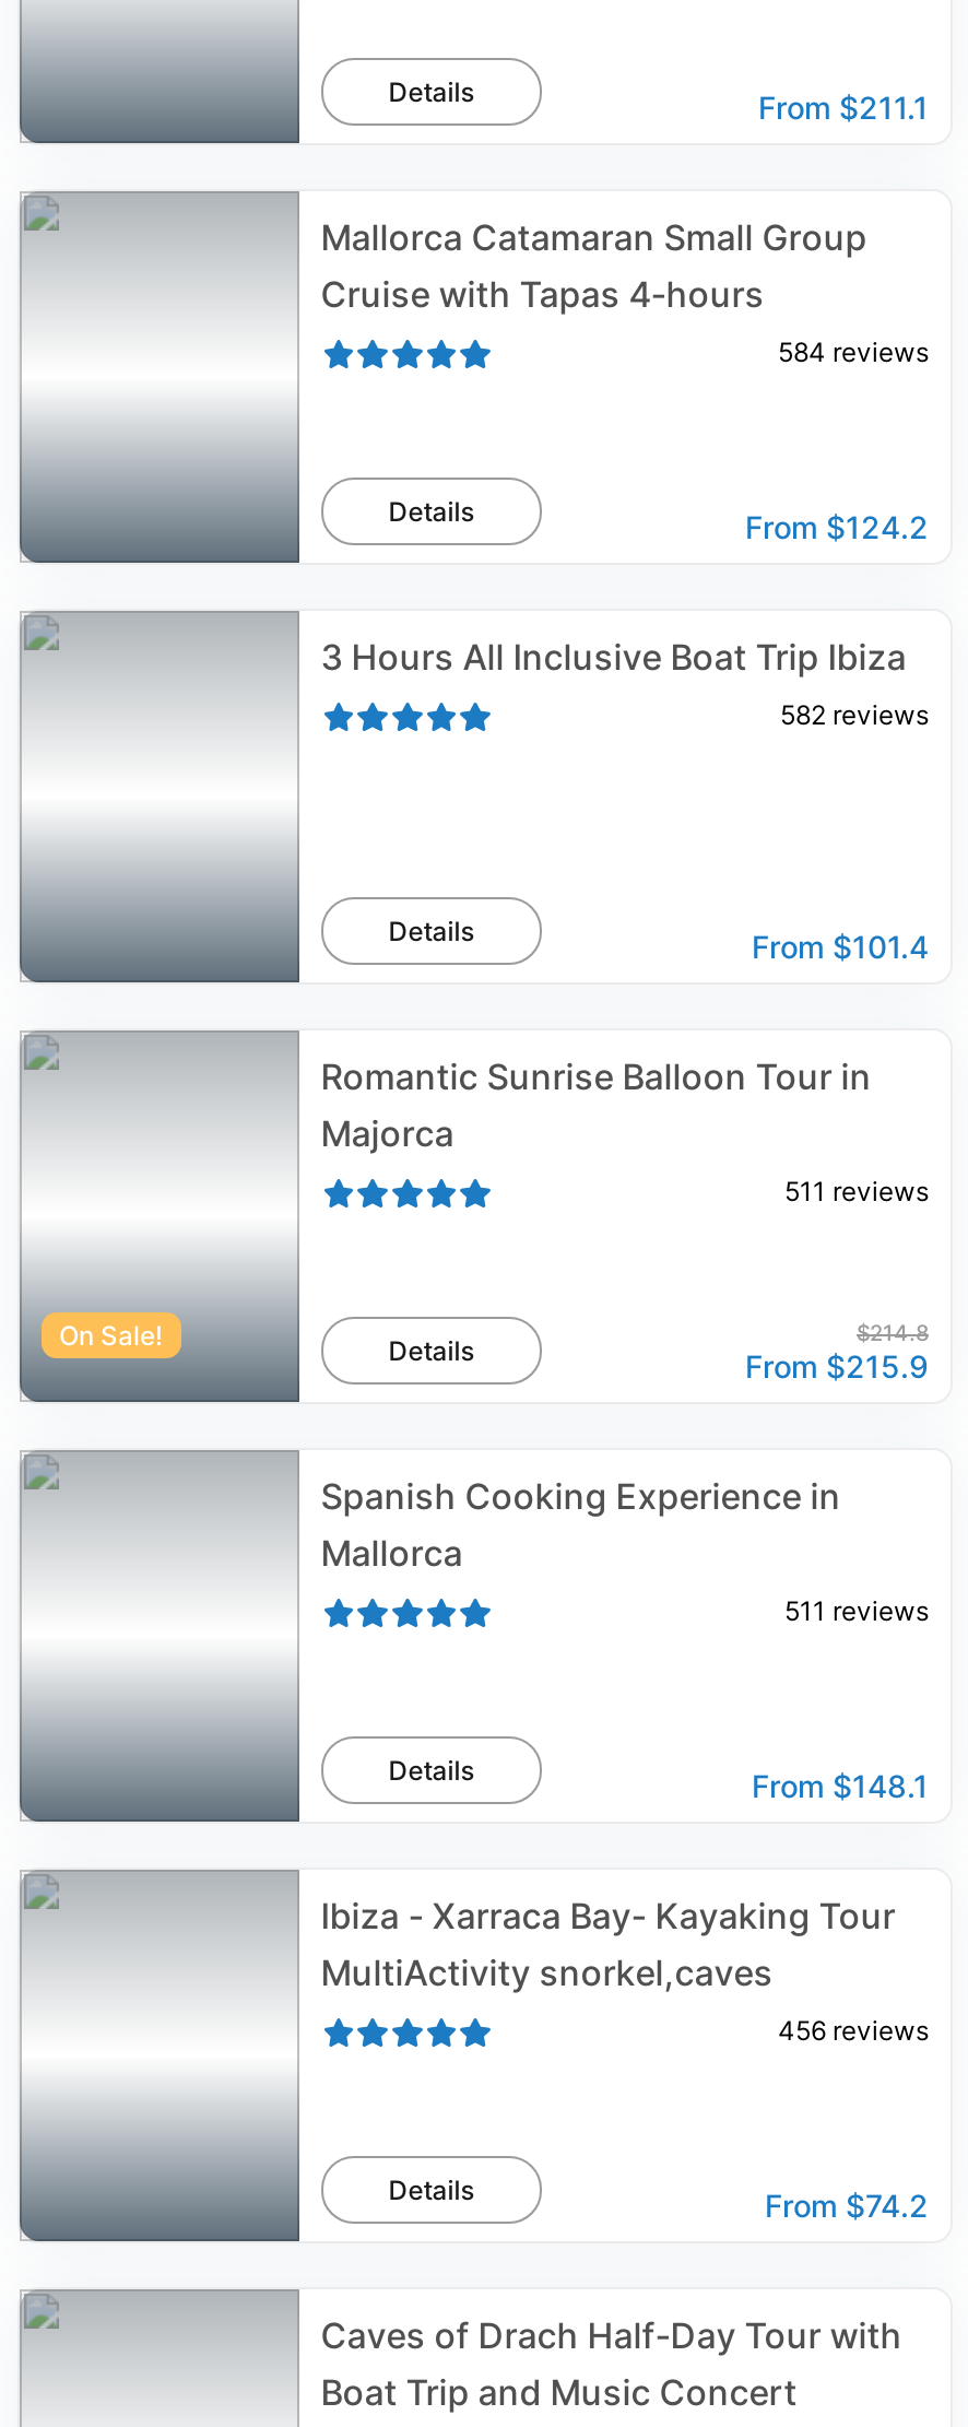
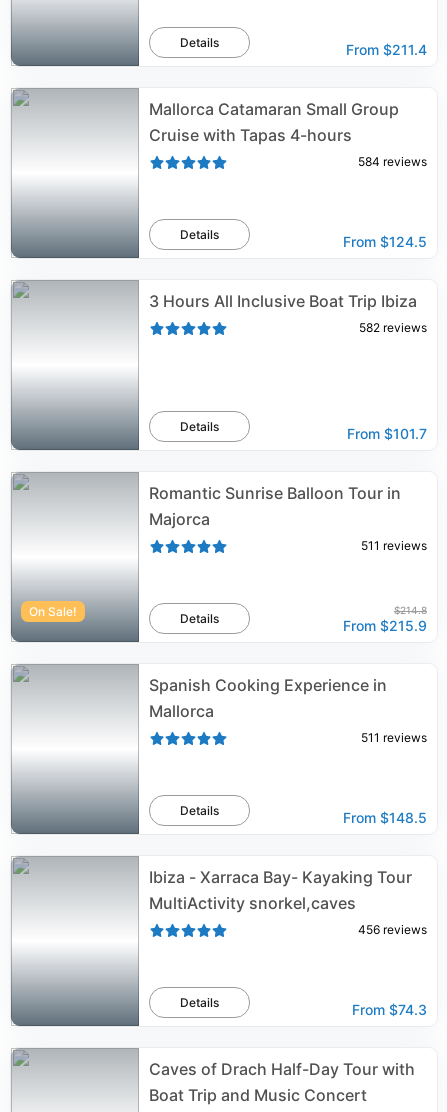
- From $211.1
+ From $211.4

- From $124.2
+ From $124.5

- From $101.4
+ From $101.7

- From $148.1
+ From $148.5

- From $74.2
+ From $74.3
